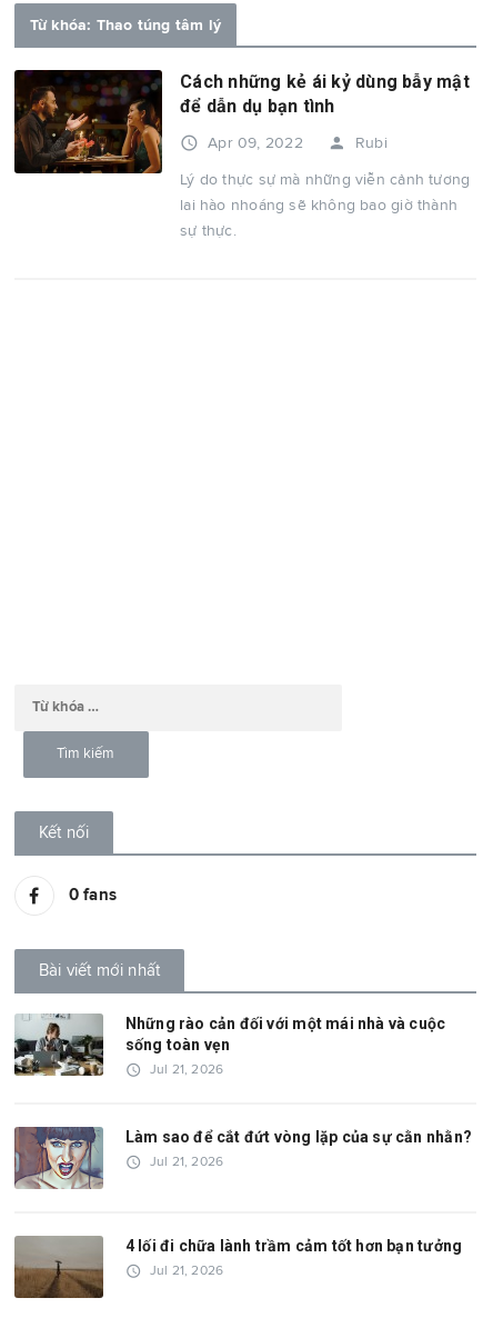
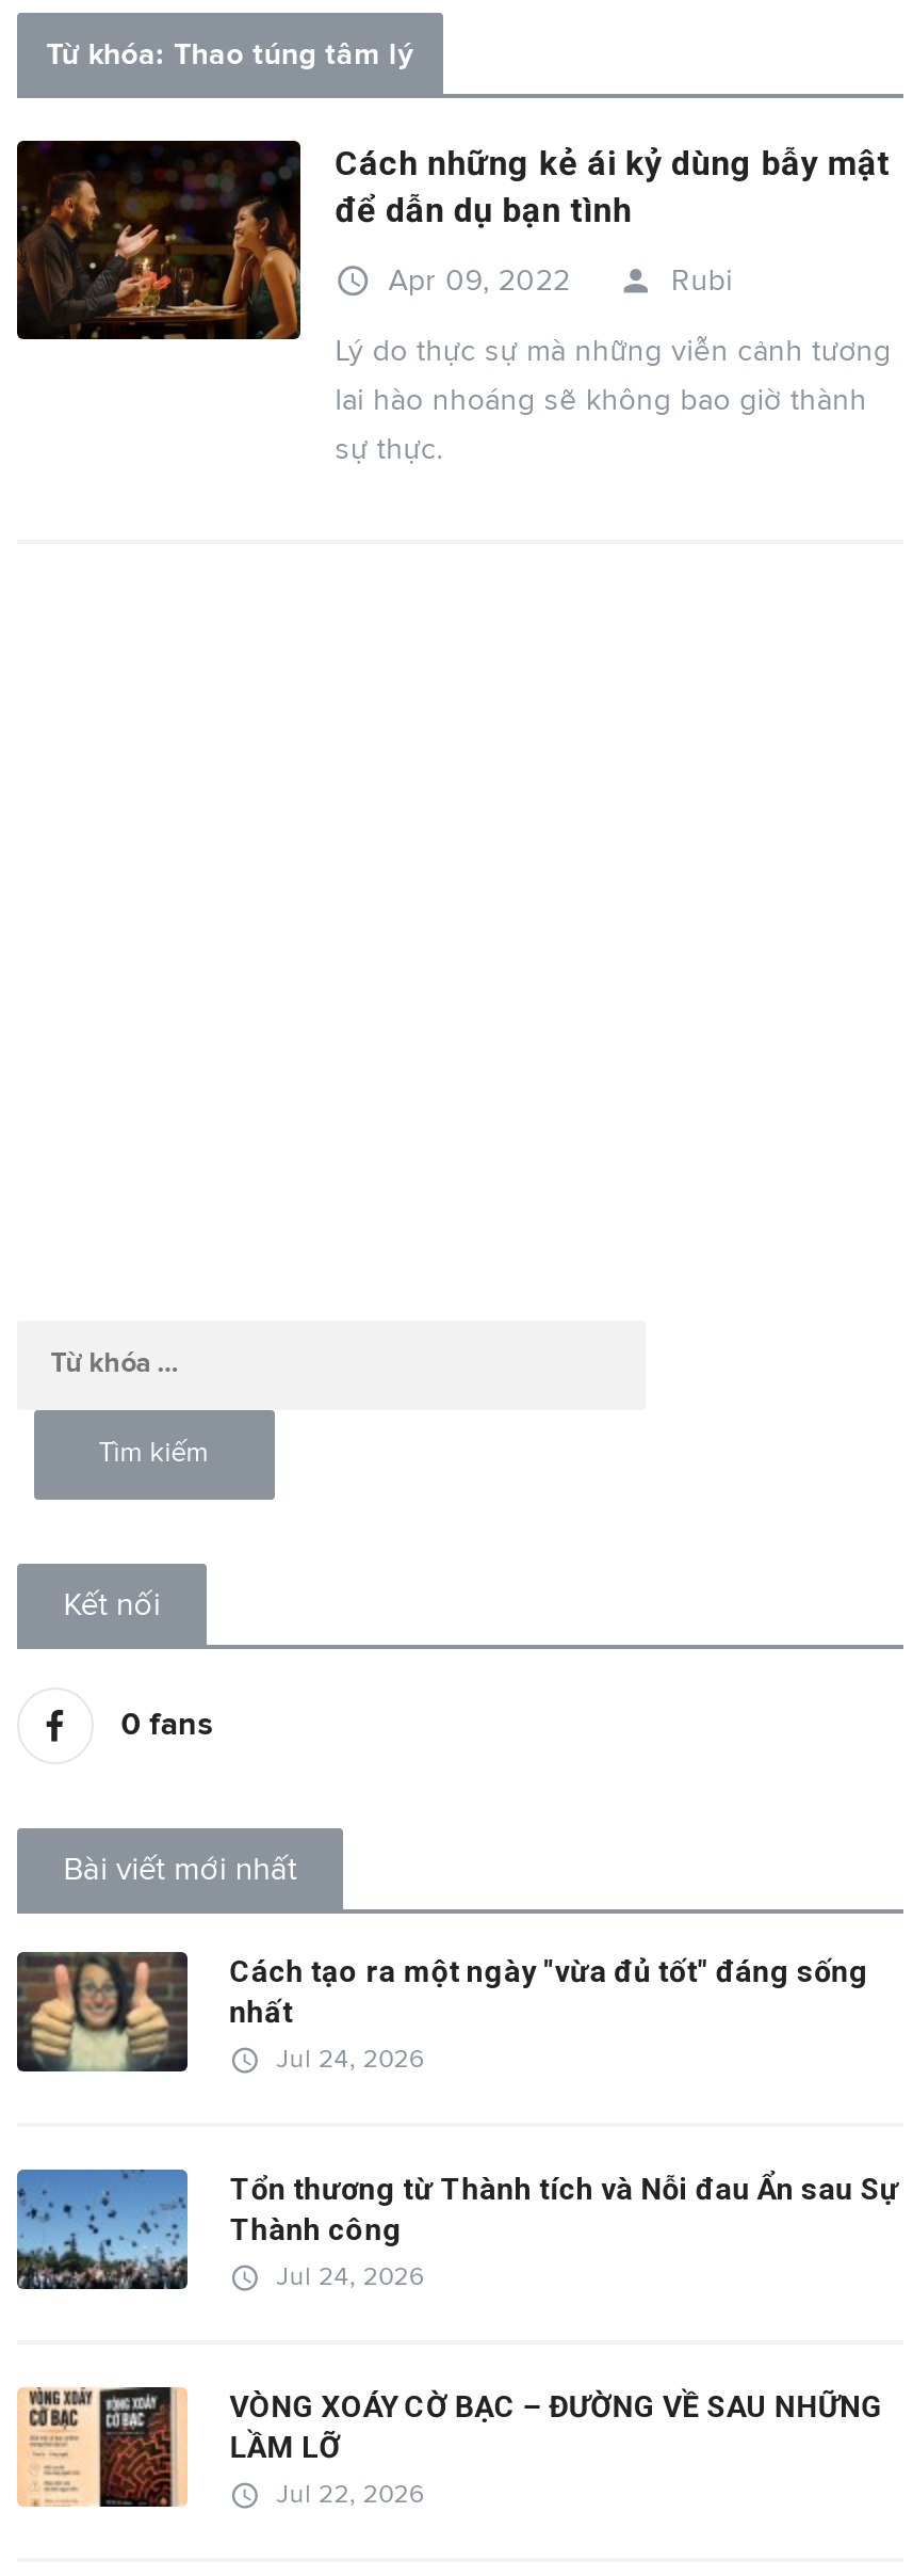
- [image]
- Những rào cản đối với một mái nhà và cuộc
- sống toàn vẹn
+ [image]
+ Cách tạo ra một ngày "vừa đủ tốt" đáng sống
+ nhất

- Jul 21, 2026
+ Jul 24, 2026

- [image]
- Làm sao để cắt đứt vòng lặp của sự cằn nhằn?
+ [image]
+ Tổn thương từ Thành tích và Nỗi đau Ẩn sau Sự
+ Thành công

- Jul 21, 2026
+ Jul 24, 2026

- [image]
- 4 lối đi chữa lành trầm cảm tốt hơn bạn tưởng
+ [image]
+ VÒNG XOÁY CỜ BẠC – ĐƯỜNG VỀ SAU NHỮNG
+ LẦM LỠ

- Jul 21, 2026
+ Jul 22, 2026
